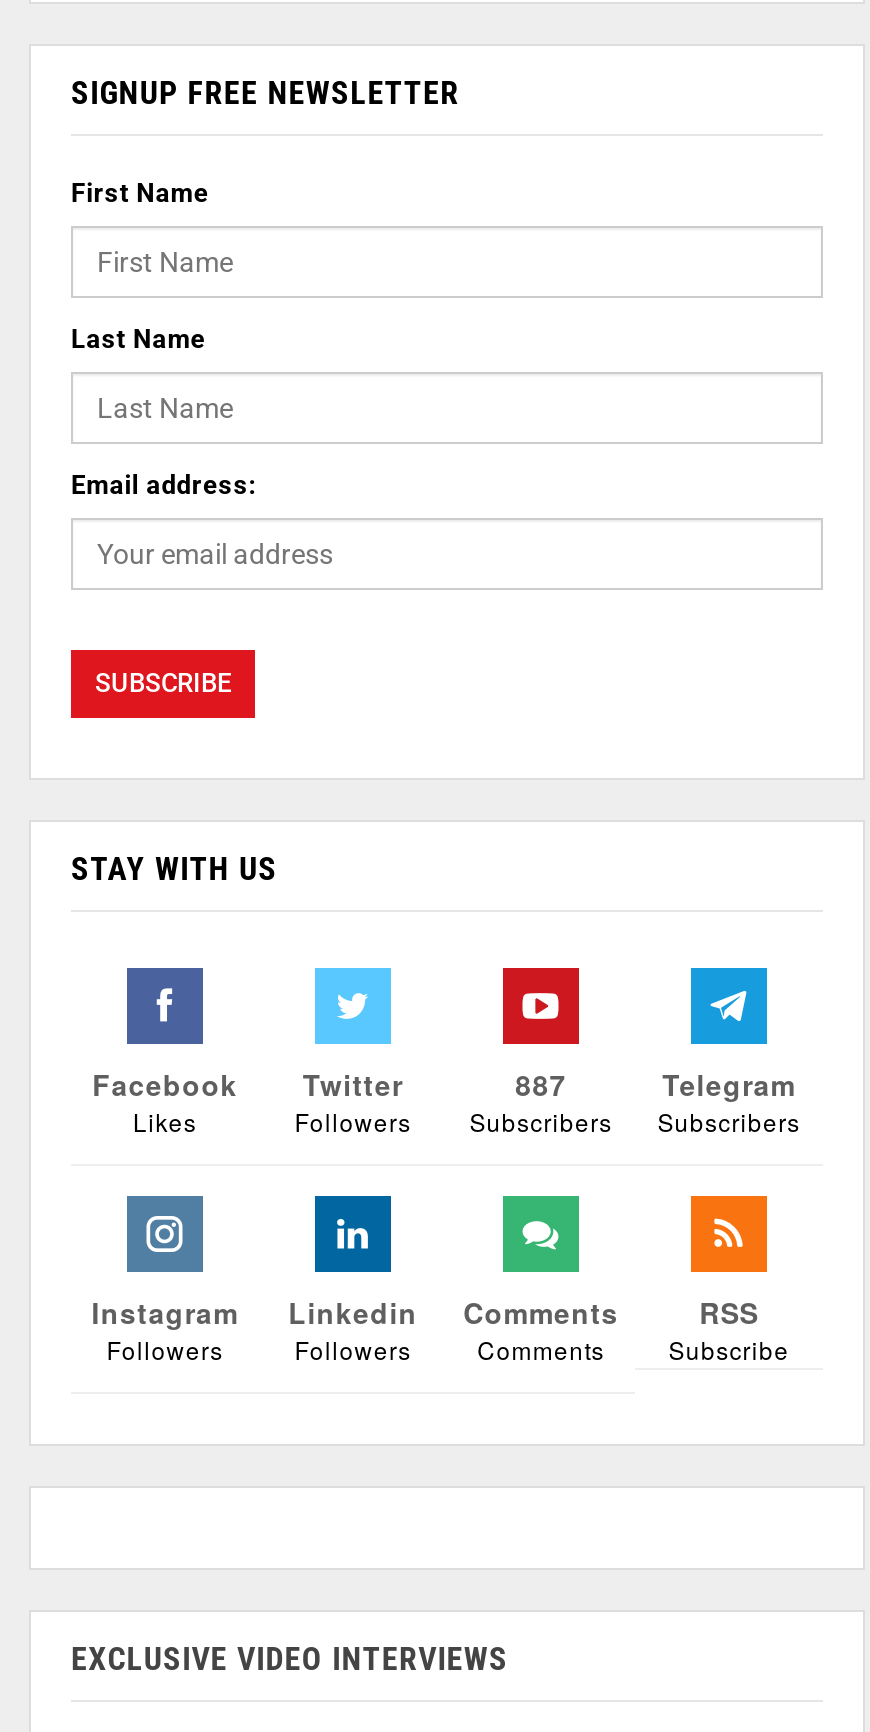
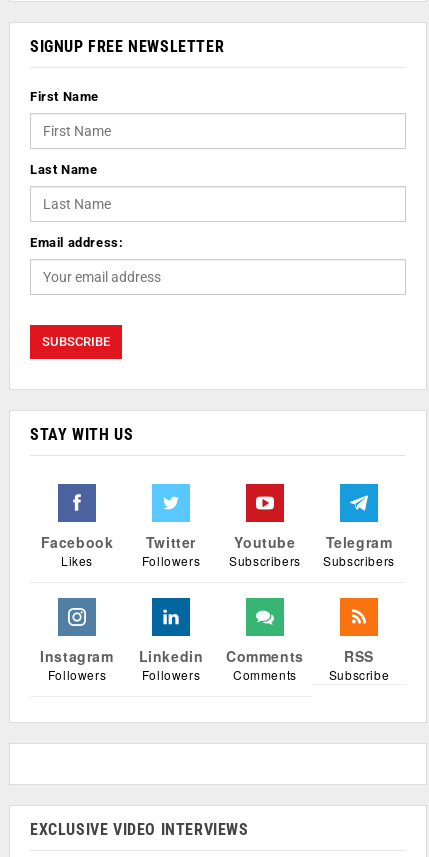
- 887
+ Youtube
